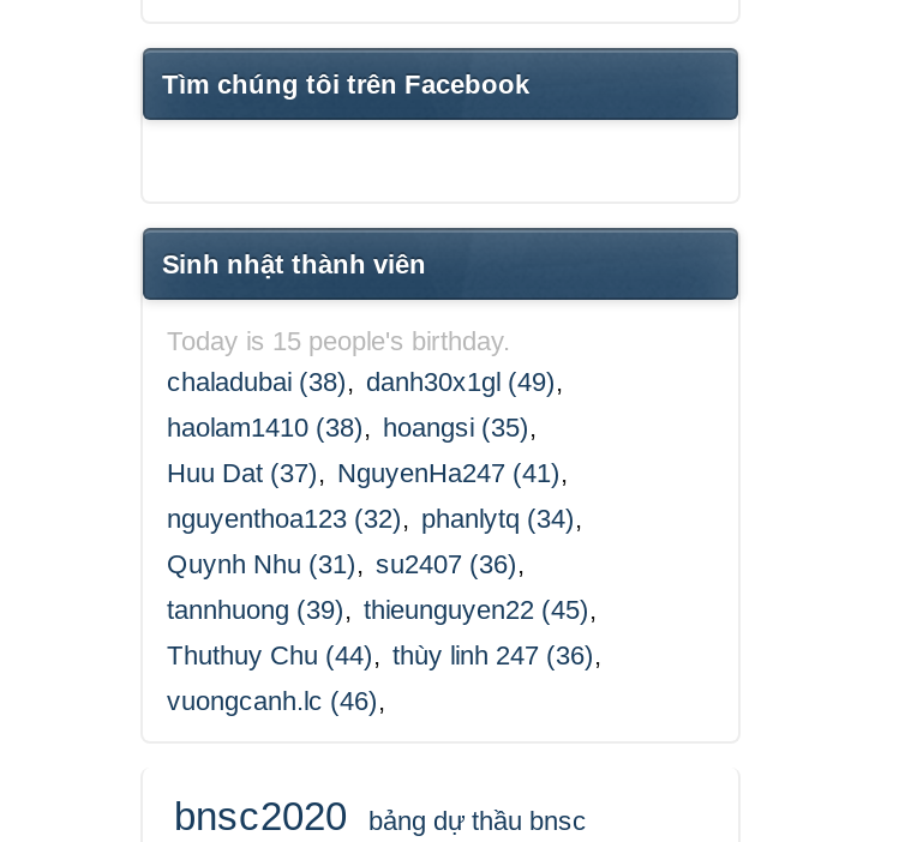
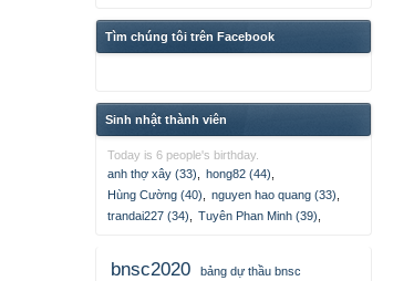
- Today is 15 people's birthday.
- chaladubai (38), danh30x1gl (49),
- haolam1410 (38), hoangsi (35),
- Huu Dat (37), NguyenHa247 (41),
- nguyenthoa123 (32), phanlytq (34),
- Quynh Nhu (31), su2407 (36),
- tannhuong (39), thieunguyen22 (45),
- Thuthuy Chu (44), thùy linh 247 (36),
- vuongcanh.lc (46),
+ Today is 6 people's birthday.
+ anh thợ xây (33), hong82 (44),
+ Hùng Cường (40), nguyen hao quang (33),
+ trandai227 (34), Tuyên Phan Minh (39),
